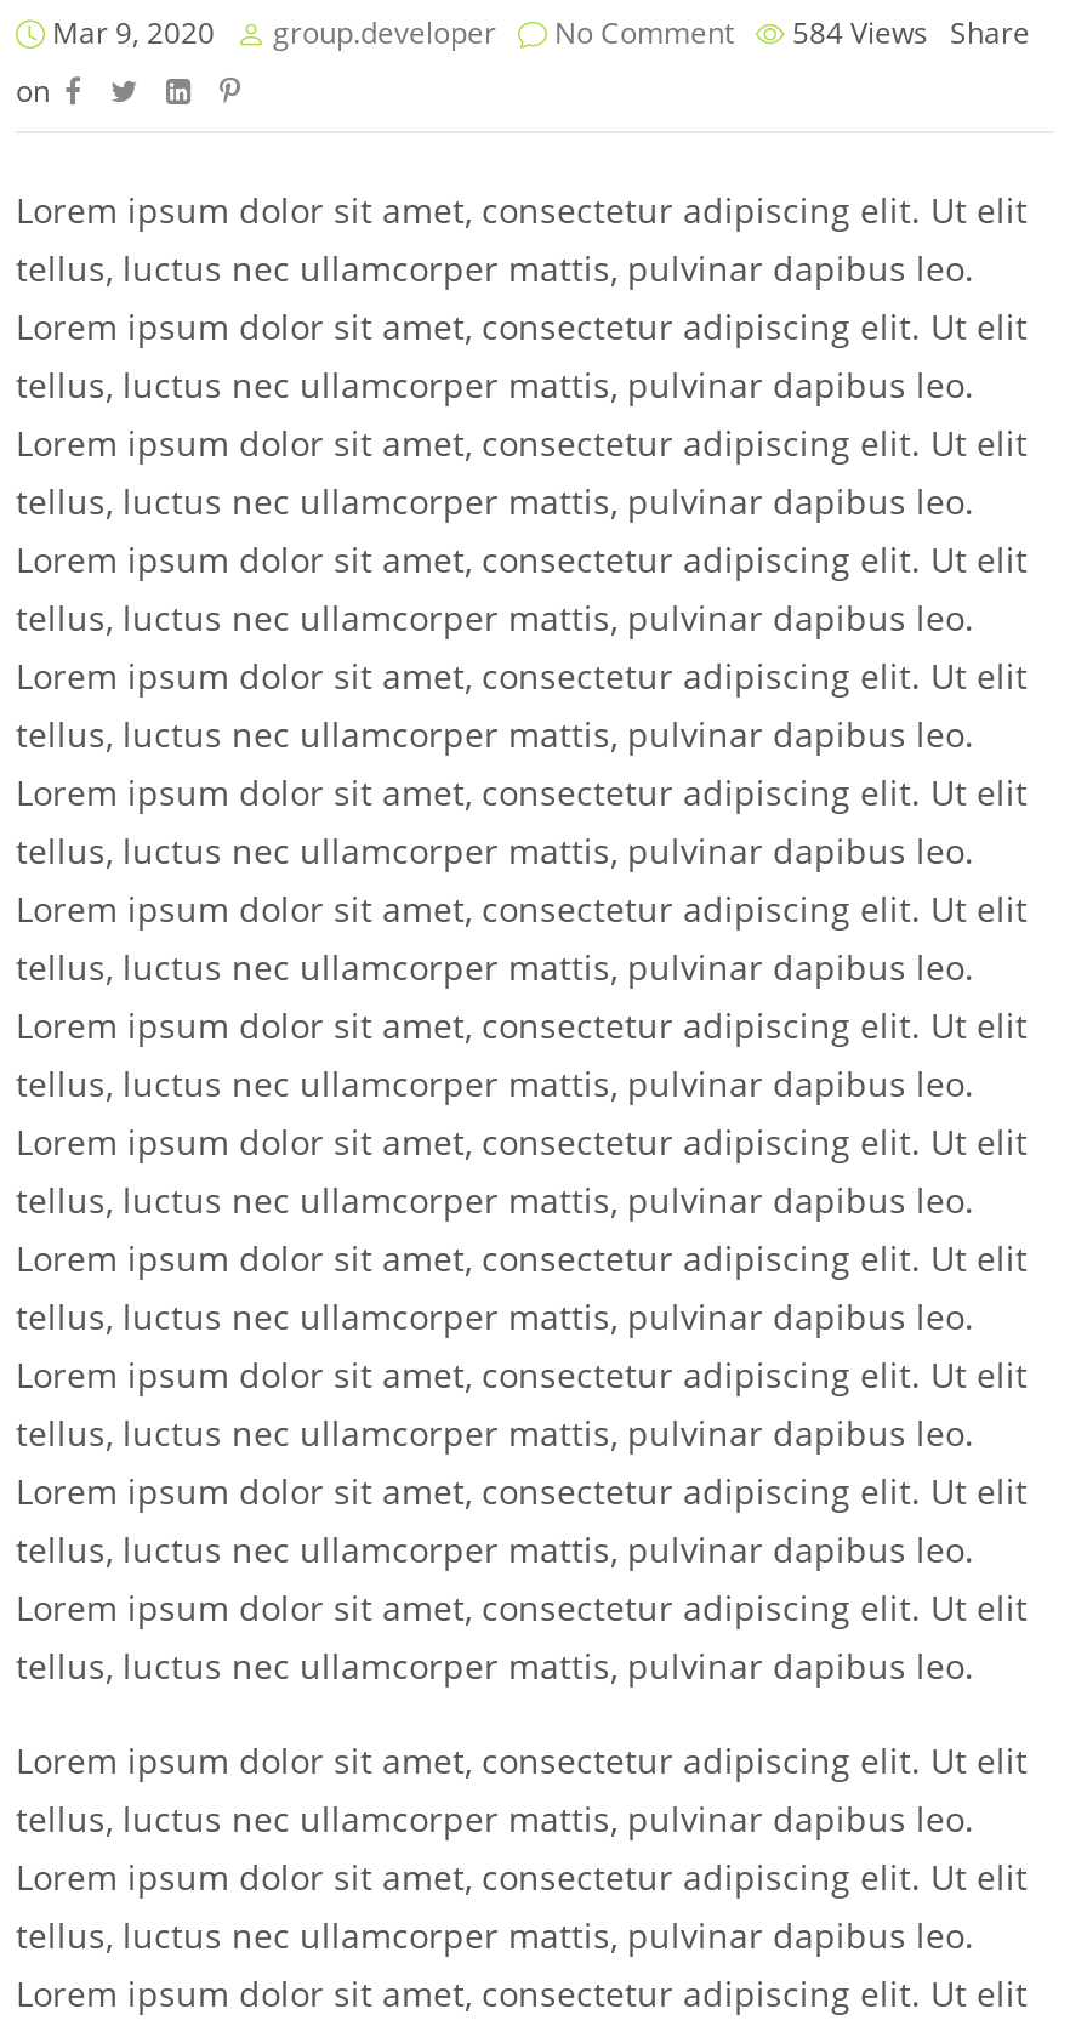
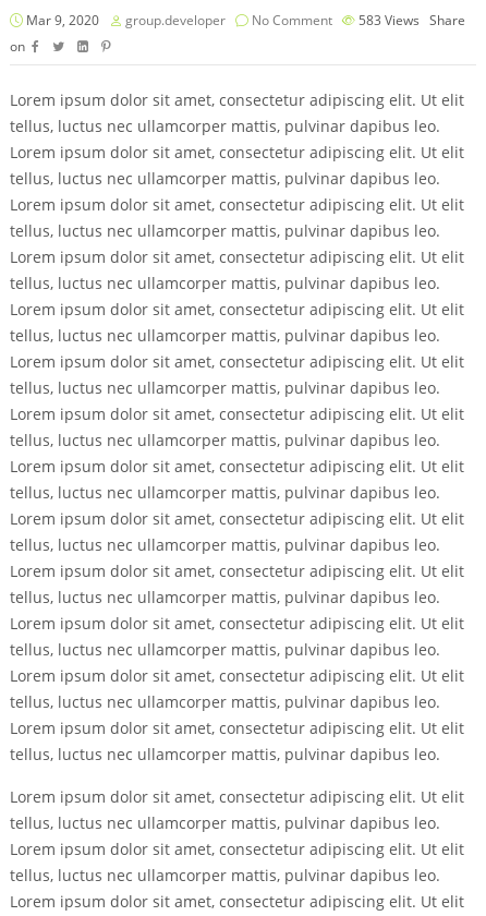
- Mar 9, 2020 group.developer No Comment 584 Views Share
+ Mar 9, 2020 group.developer No Comment 583 Views Share
